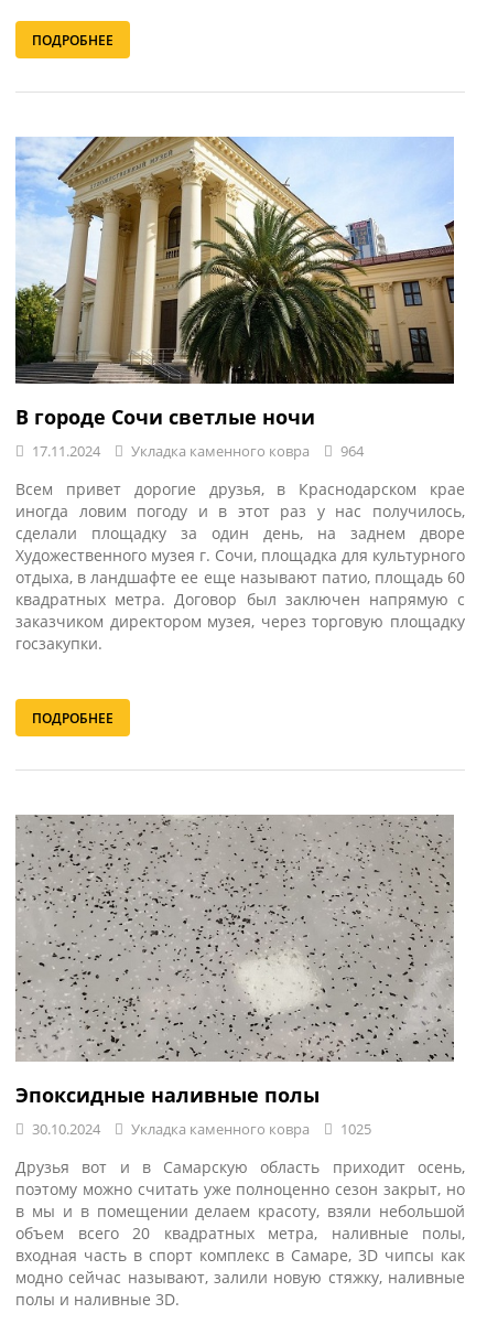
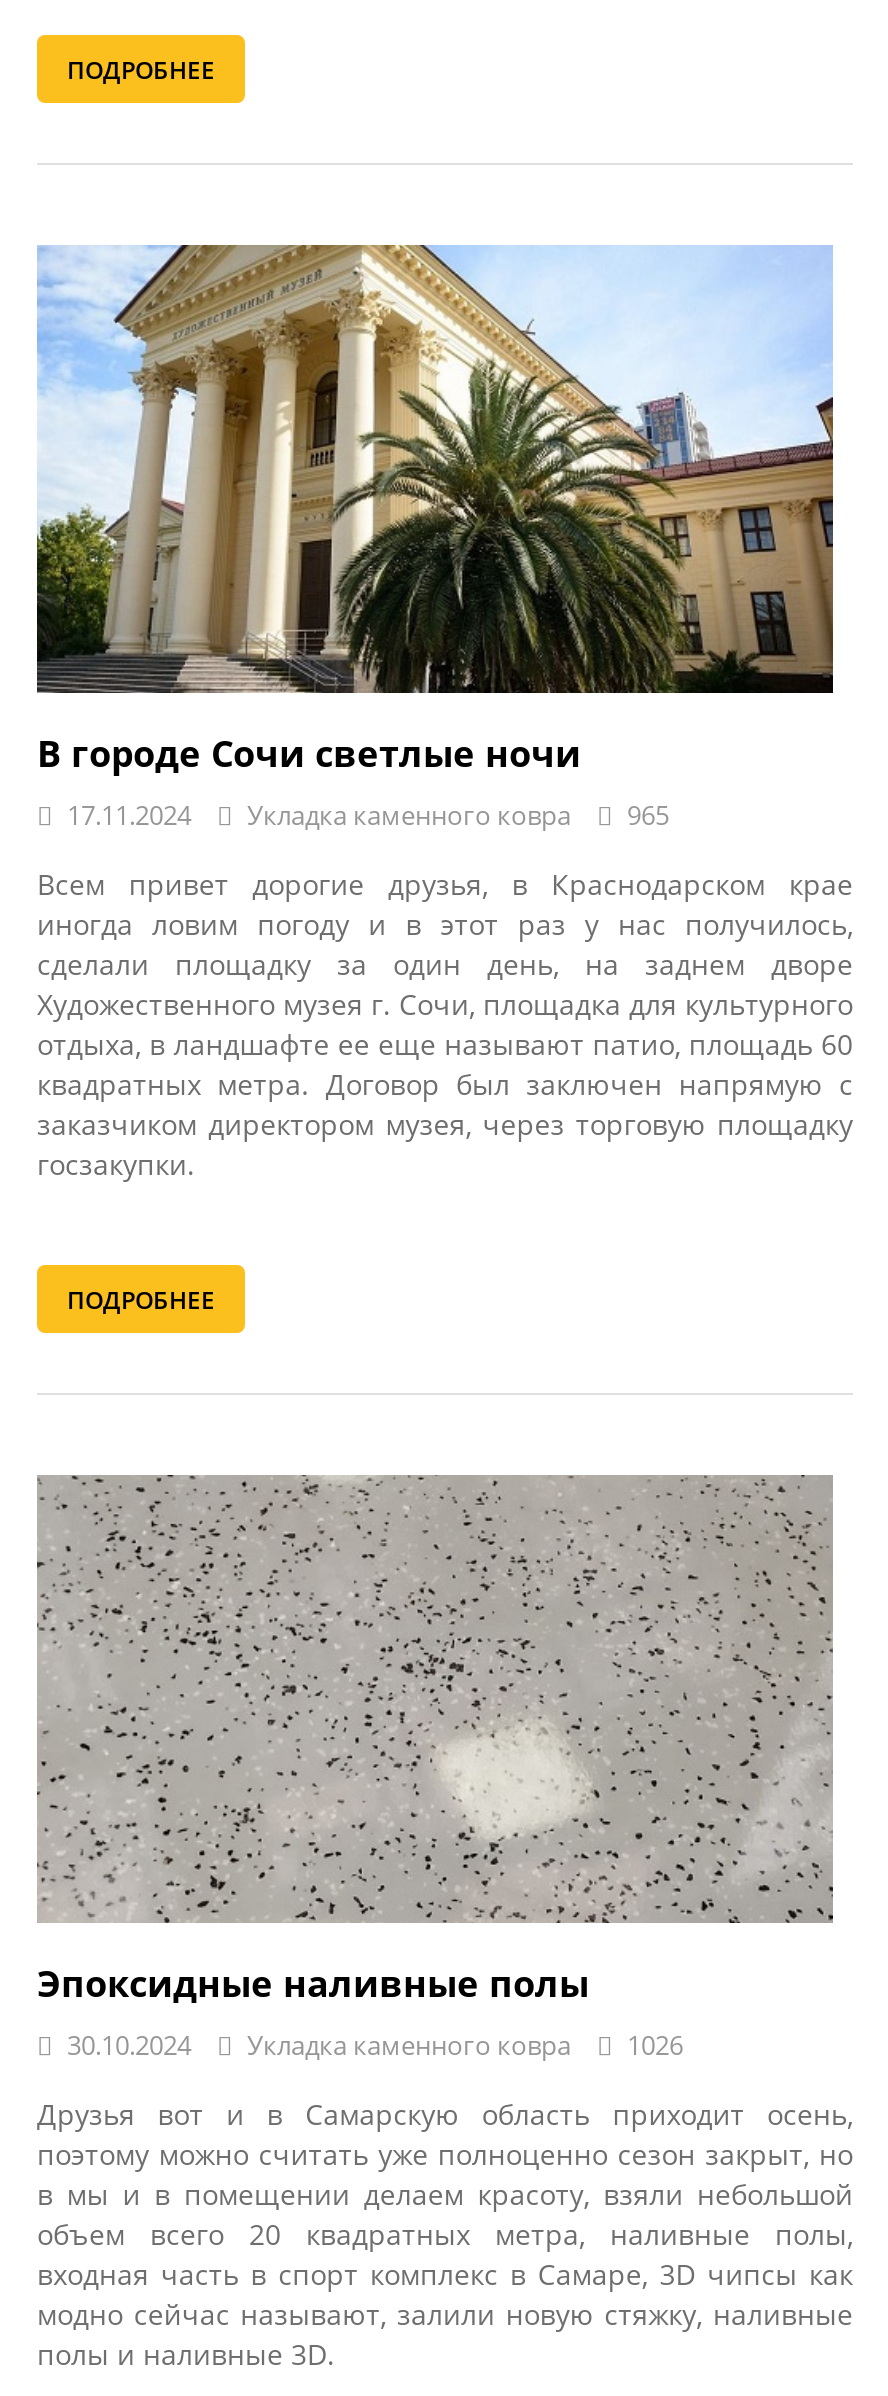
- 17.11.2024 Укладка каменного ковра 964
+ 17.11.2024 Укладка каменного ковра 965

- 30.10.2024 Укладка каменного ковра 1025
+ 30.10.2024 Укладка каменного ковра 1026
